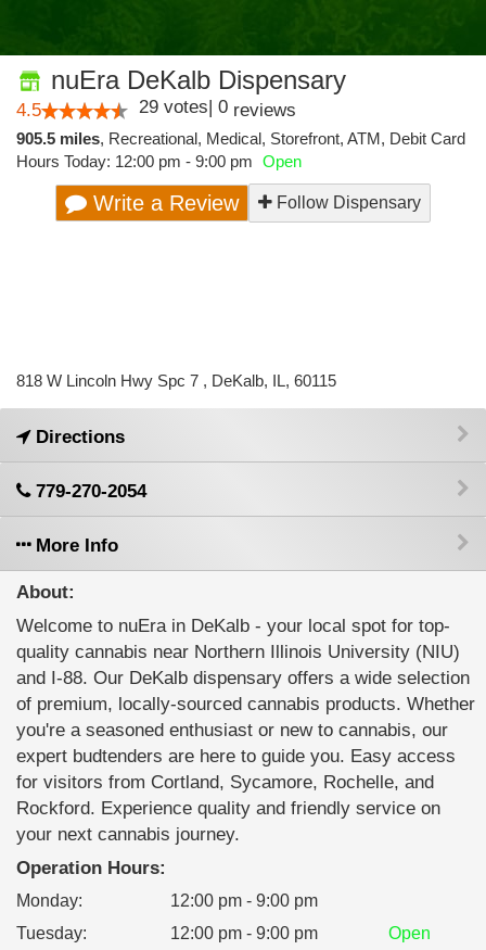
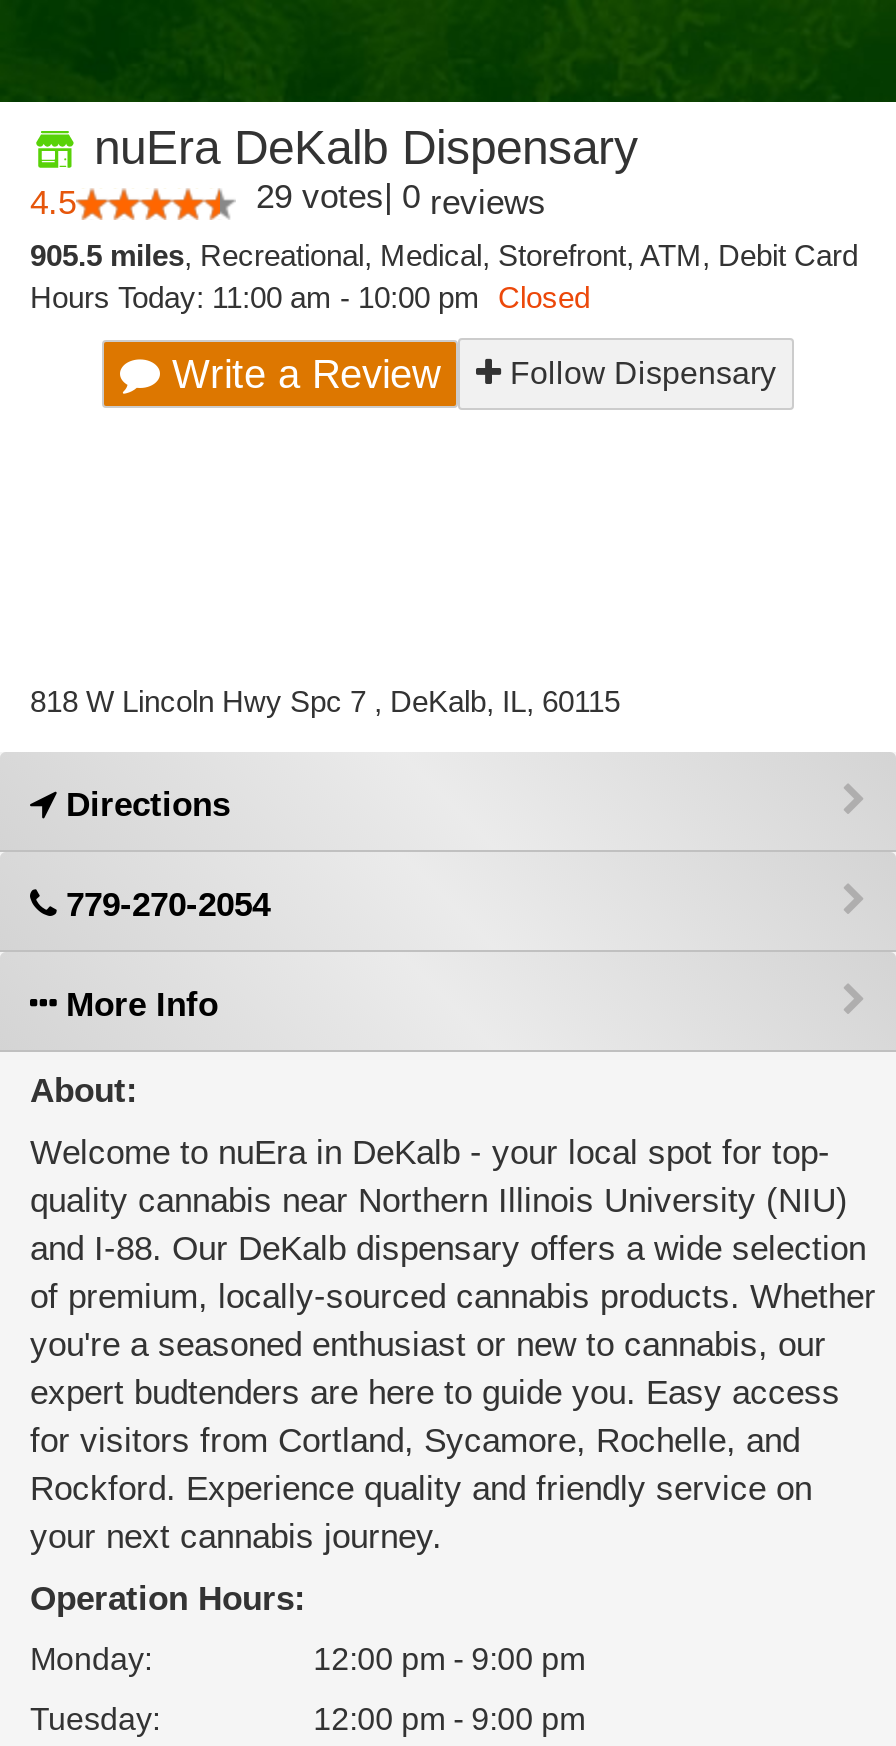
- Hours Today: 12:00 pm - 9:00 pm Open
+ Hours Today: 11:00 am - 10:00 pm Closed

- Open
